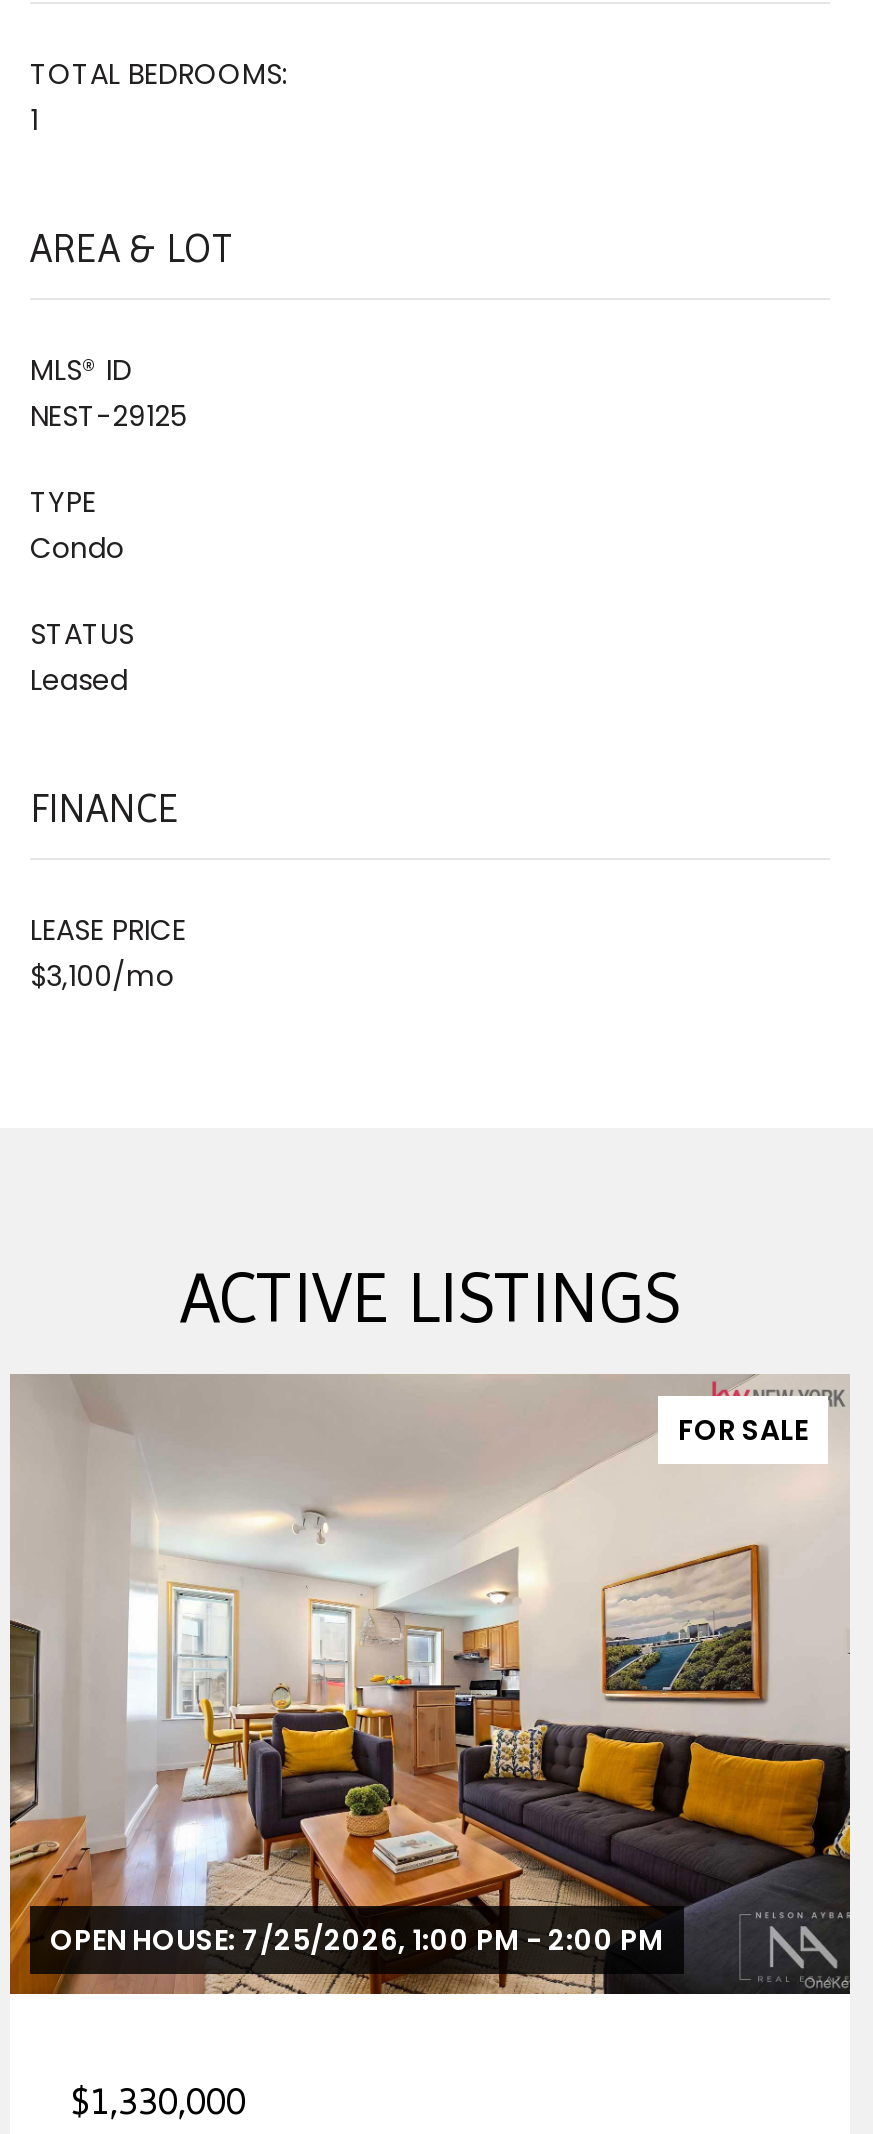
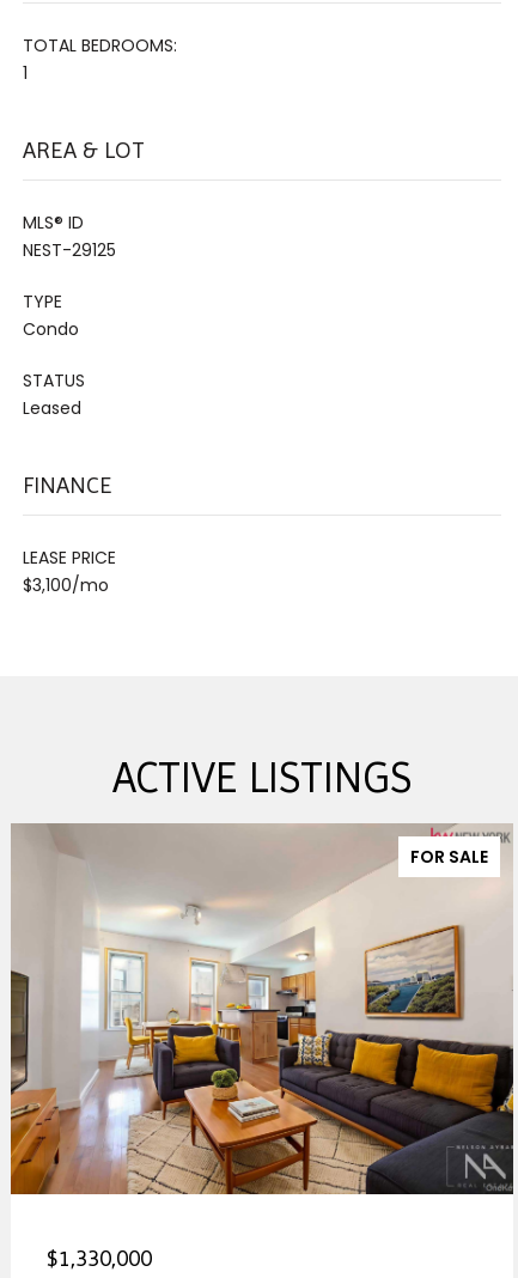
- OPEN HOUSE: 7/25/2026, 1:00 PM - 2:00 PM
